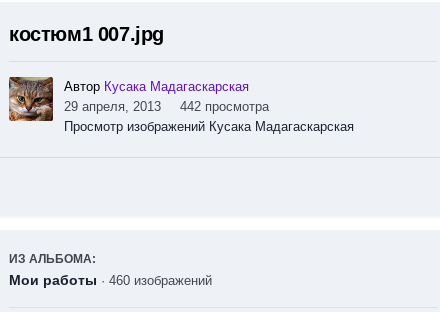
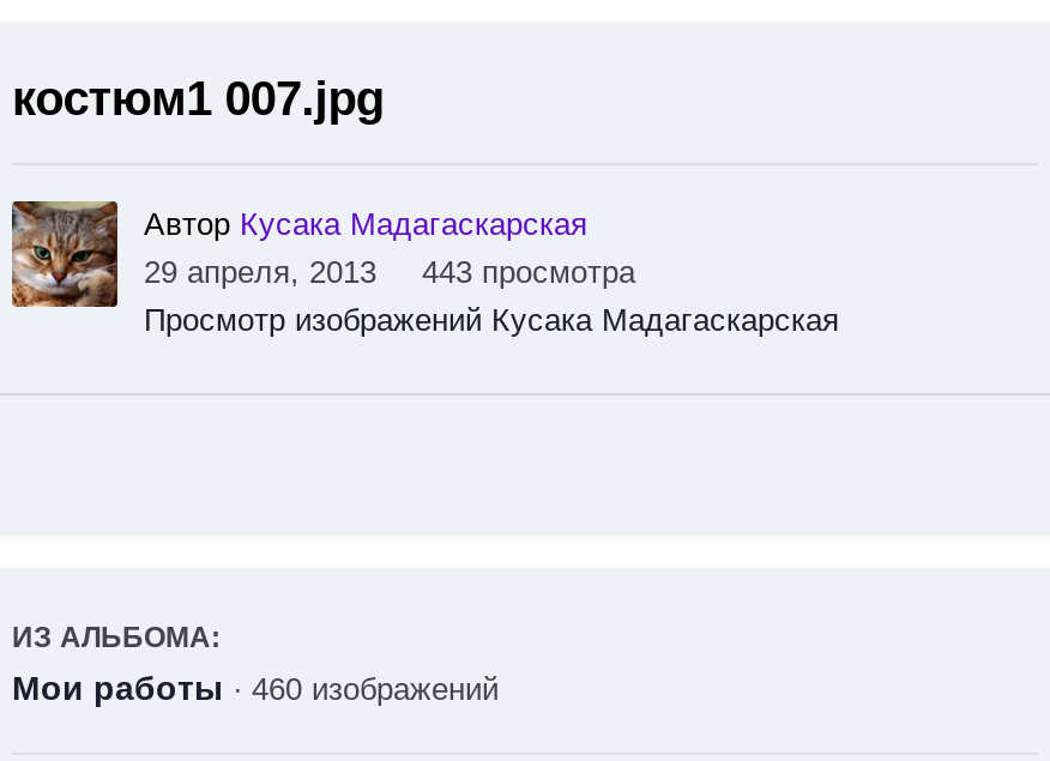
- 29 апреля, 2013 442 просмотра
+ 29 апреля, 2013 443 просмотра
